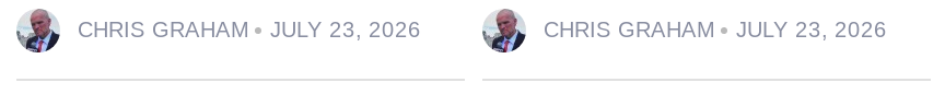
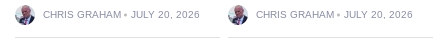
- CHRIS GRAHAM JULY 23, 2026
+ CHRIS GRAHAM JULY 20, 2026

- CHRIS GRAHAM JULY 23, 2026
+ CHRIS GRAHAM JULY 20, 2026
